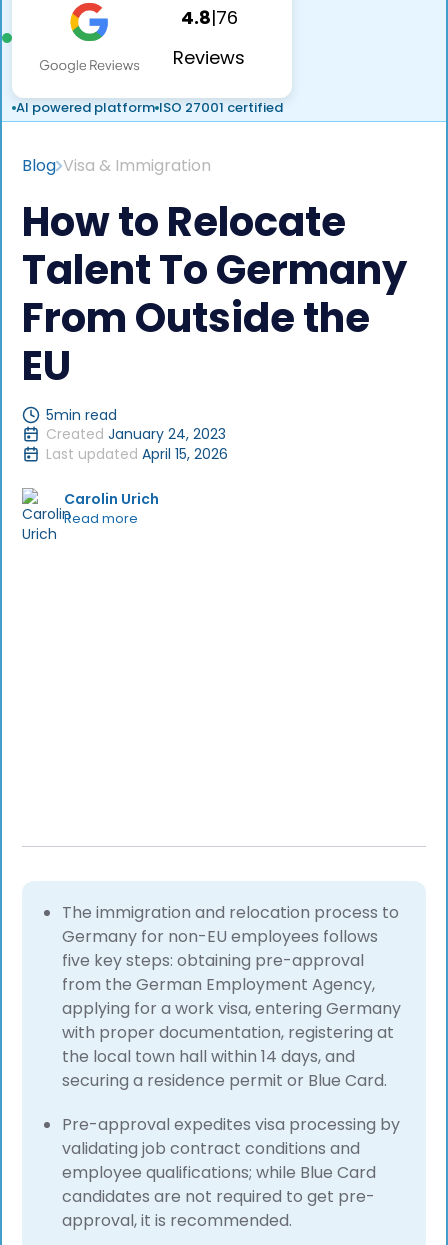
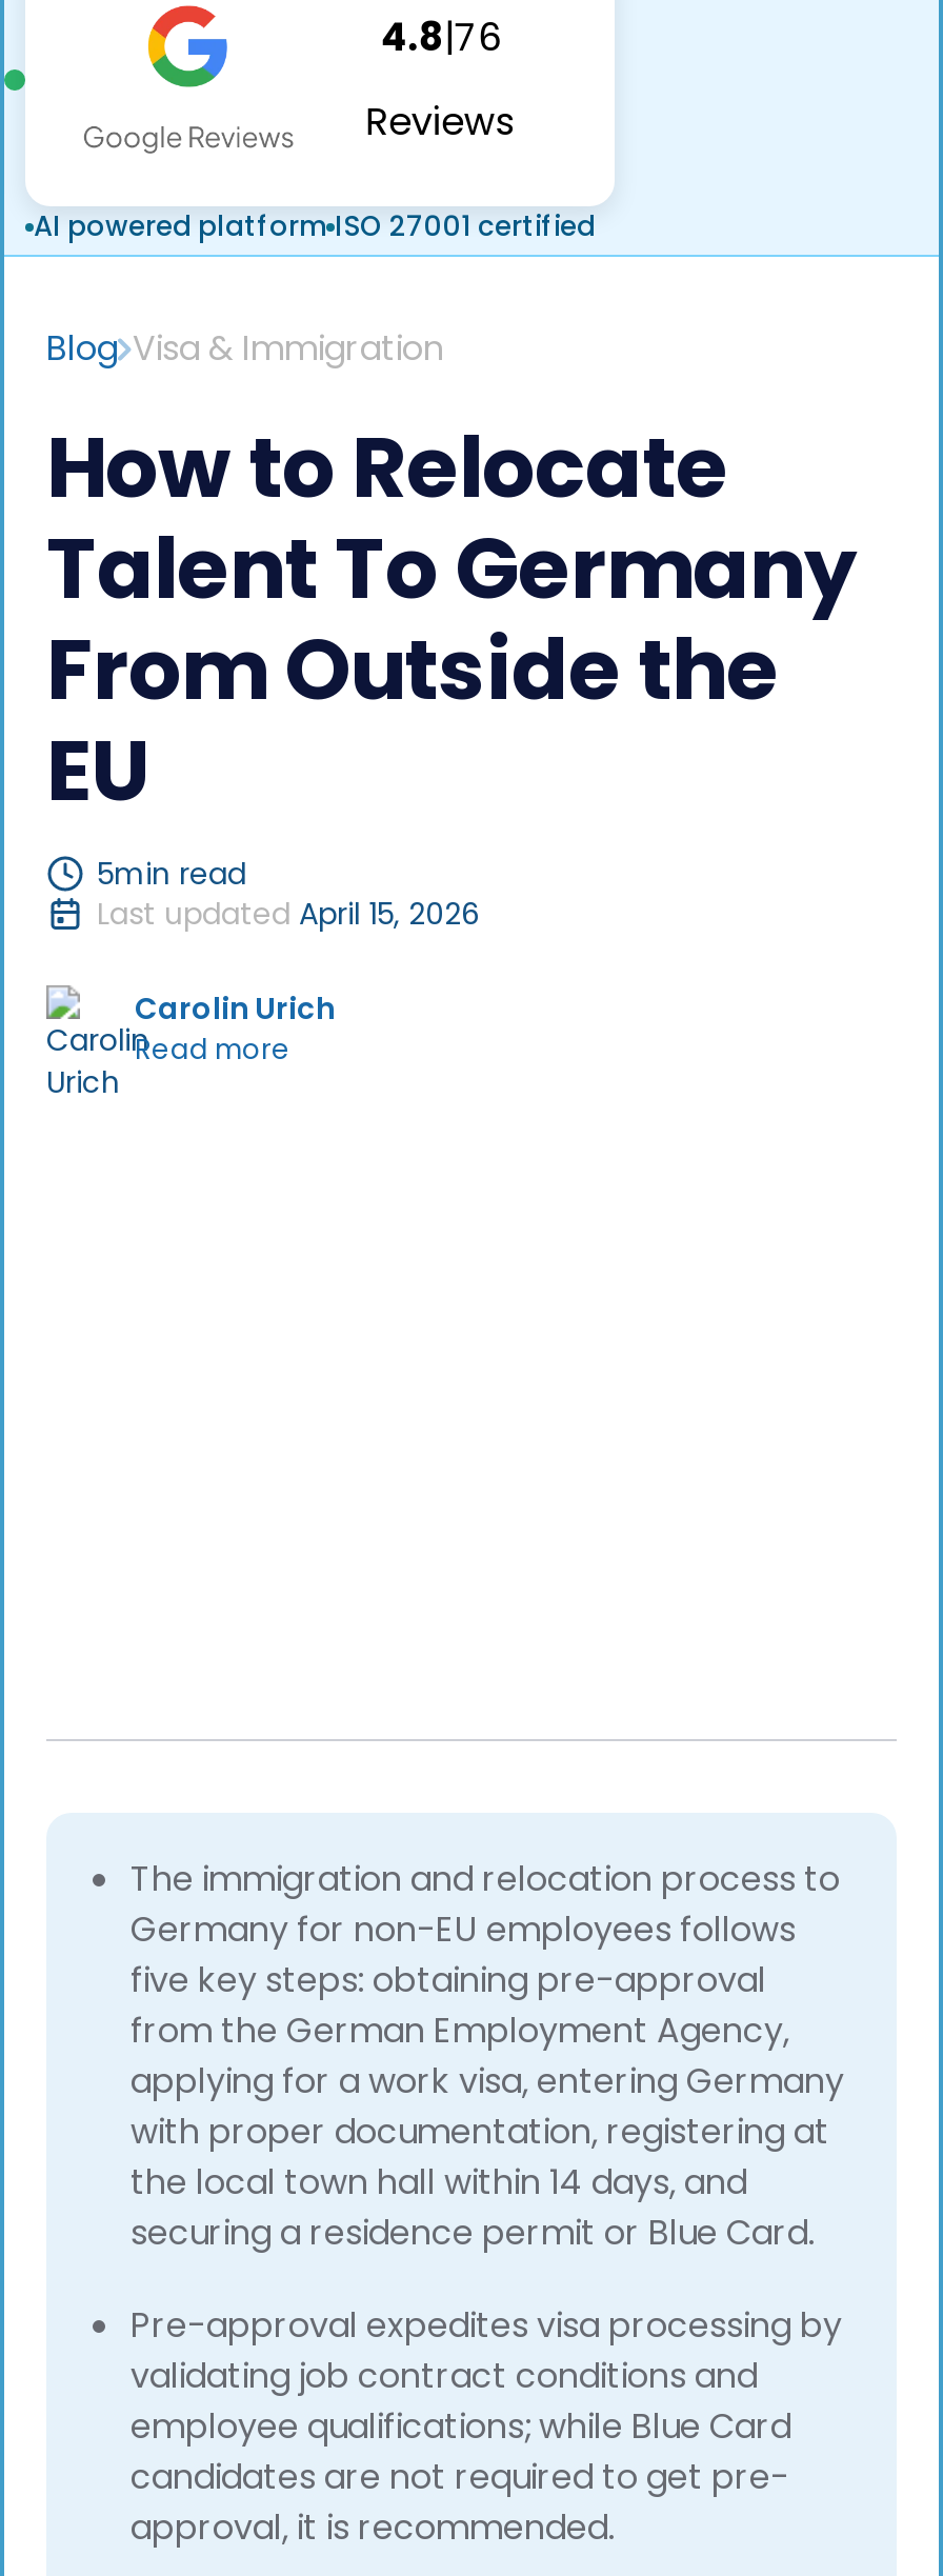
- Created January 24, 2023
